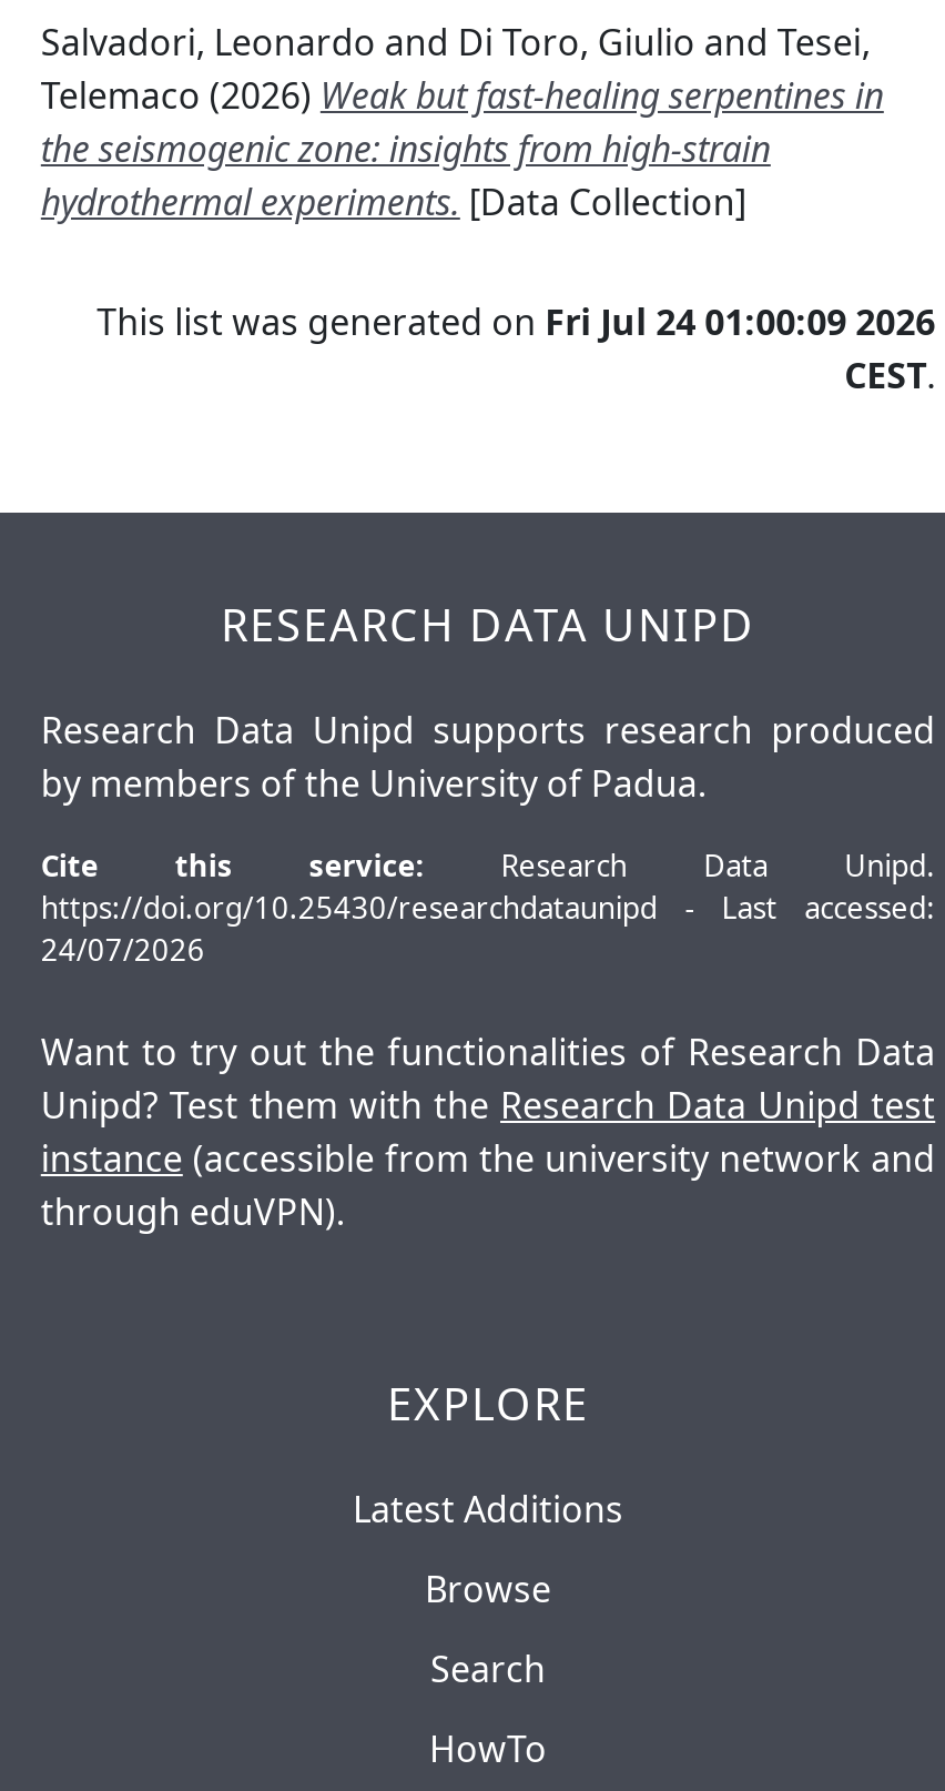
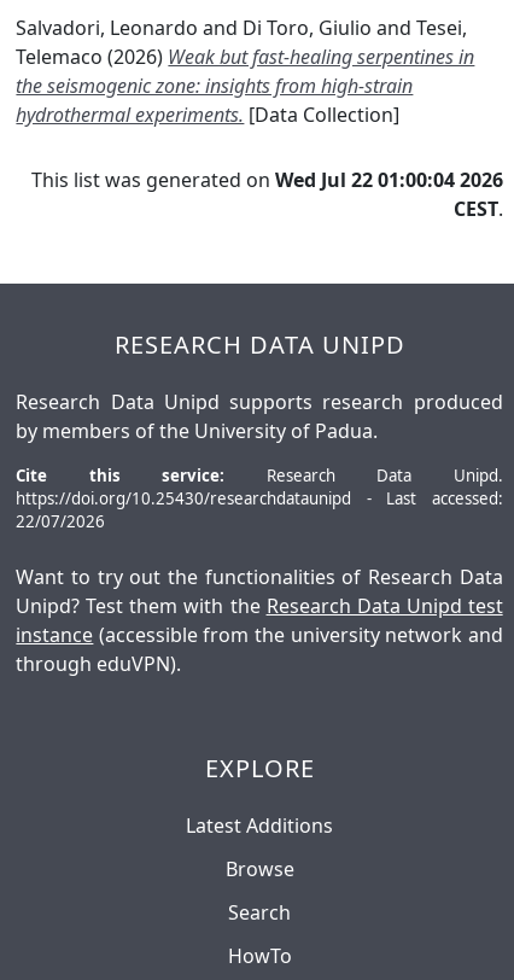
- This list was generated on Fri Jul 24 01:00:09 2026
+ This list was generated on Wed Jul 22 01:00:04 2026

- 24/07/2026
+ 22/07/2026
